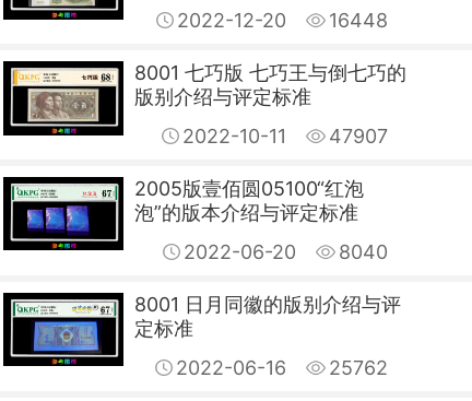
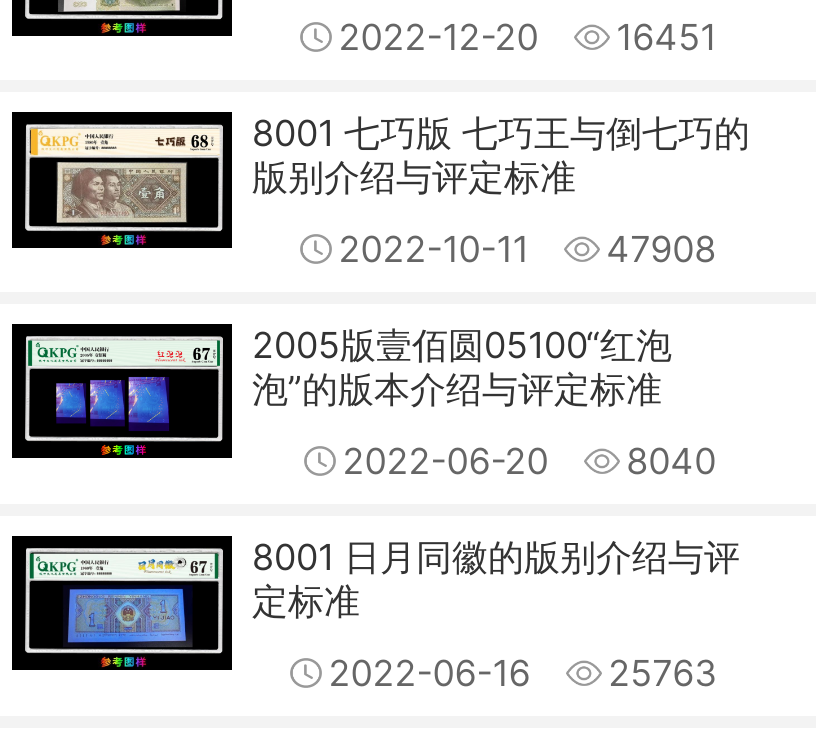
- 2022-12-20 16448
+ 2022-12-20 16451

- 2022-10-11 47907
+ 2022-10-11 47908

- 2022-06-16 25762
+ 2022-06-16 25763
